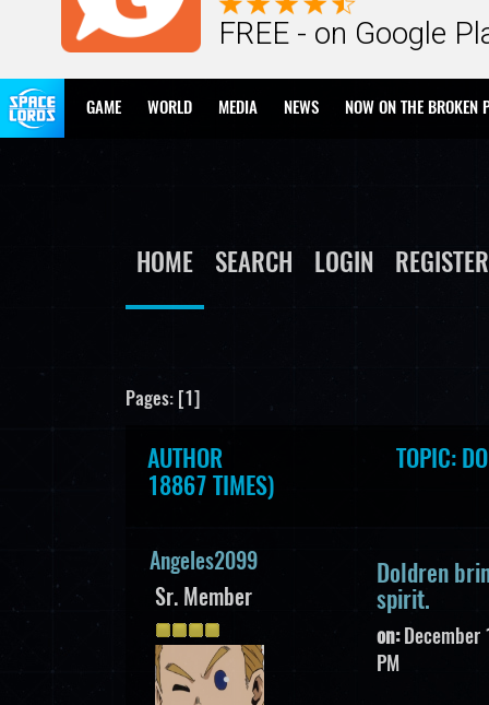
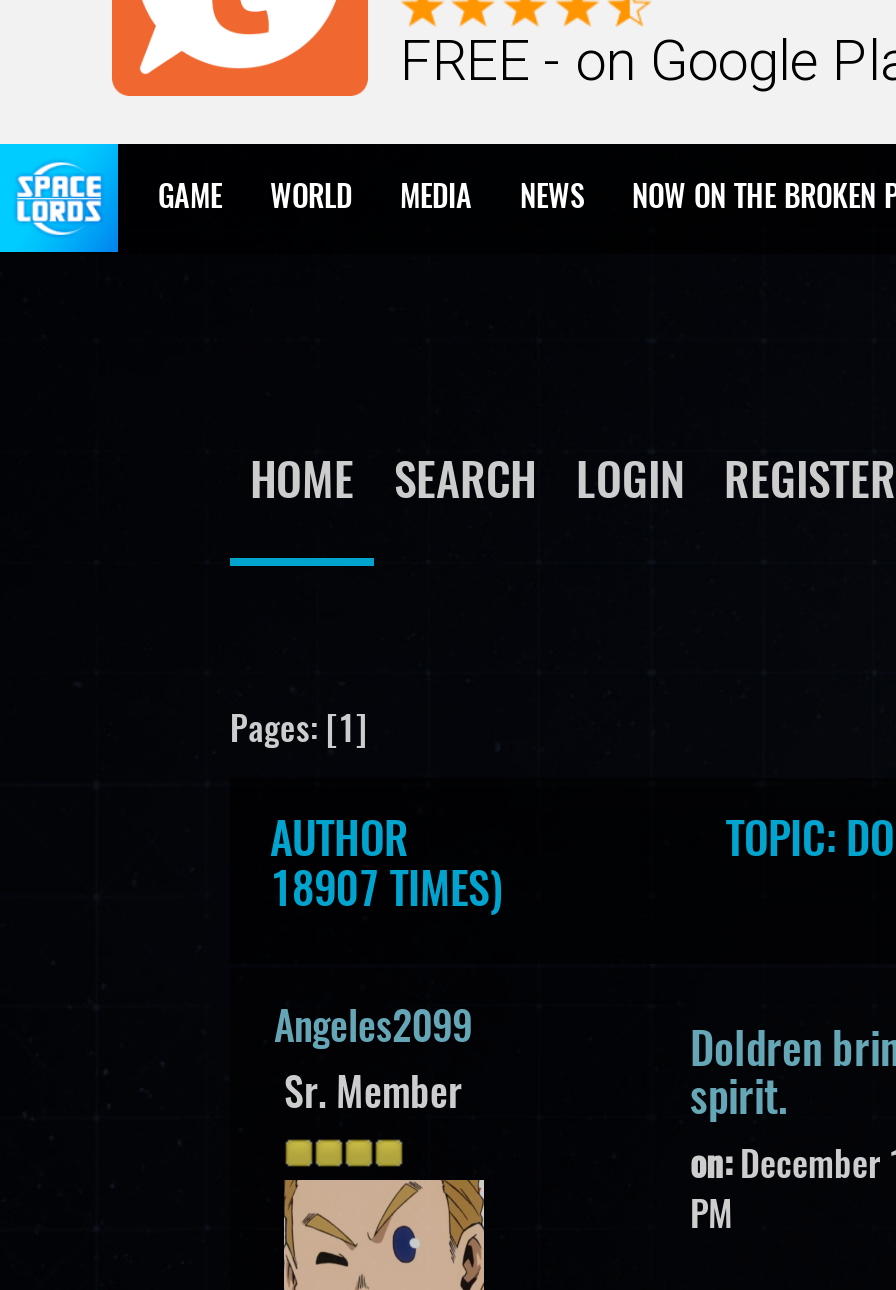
- 18867 TIMES)
+ 18907 TIMES)
